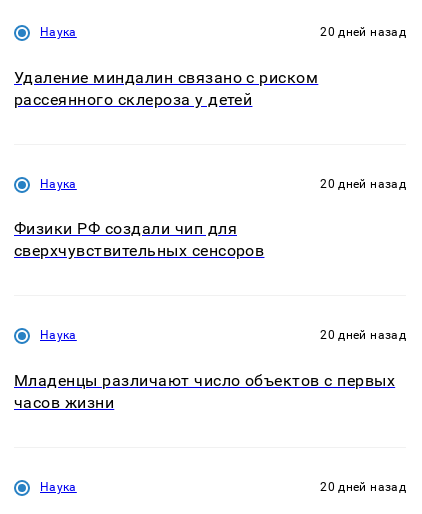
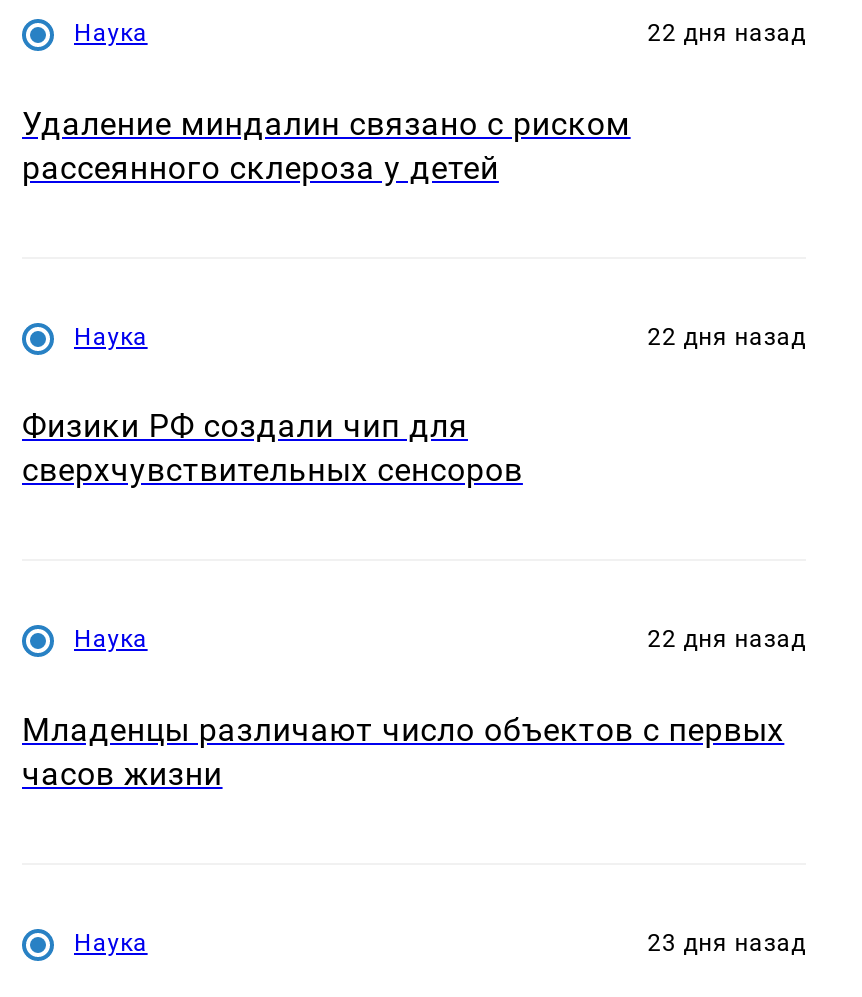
- 20 дней назад
+ 22 дня назад

- 20 дней назад
+ 22 дня назад

- 20 дней назад
+ 22 дня назад

- 20 дней назад
+ 23 дня назад
